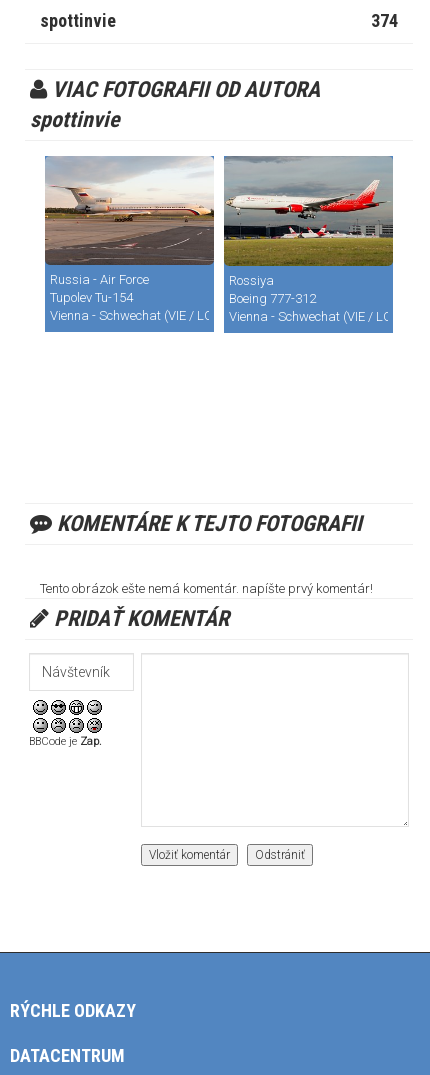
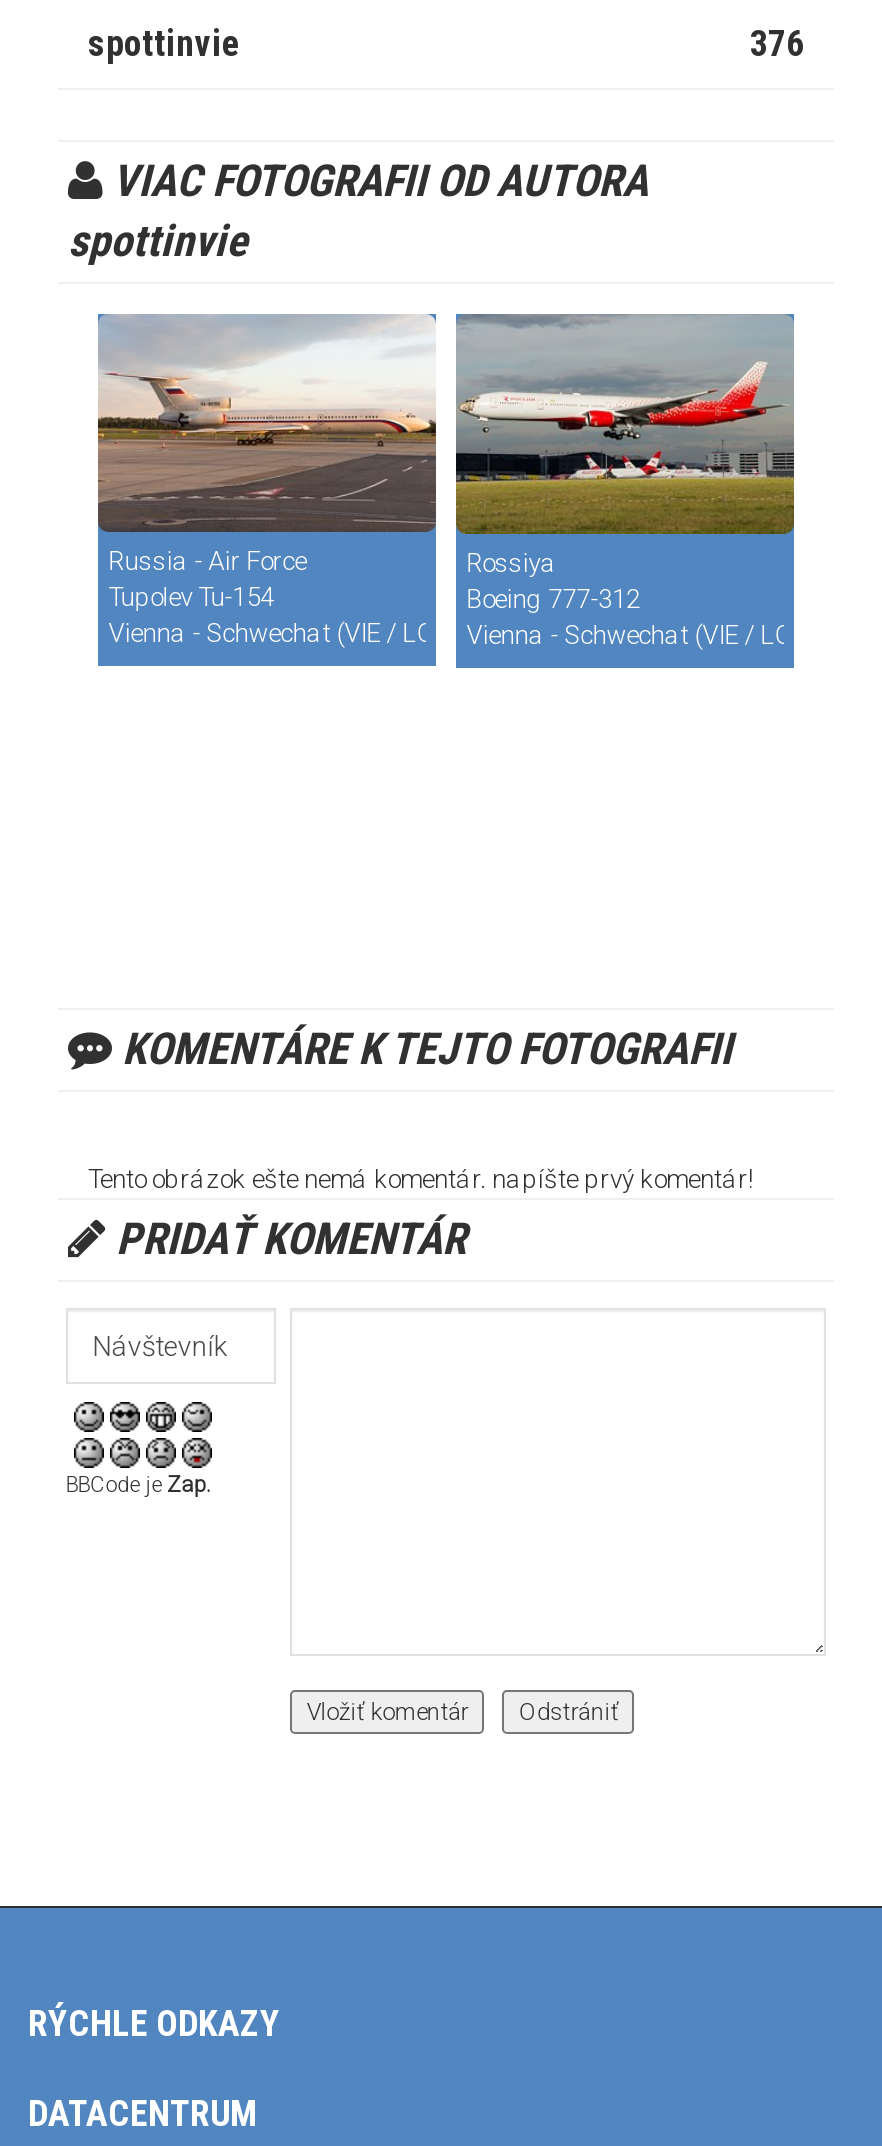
- 374
+ 376
